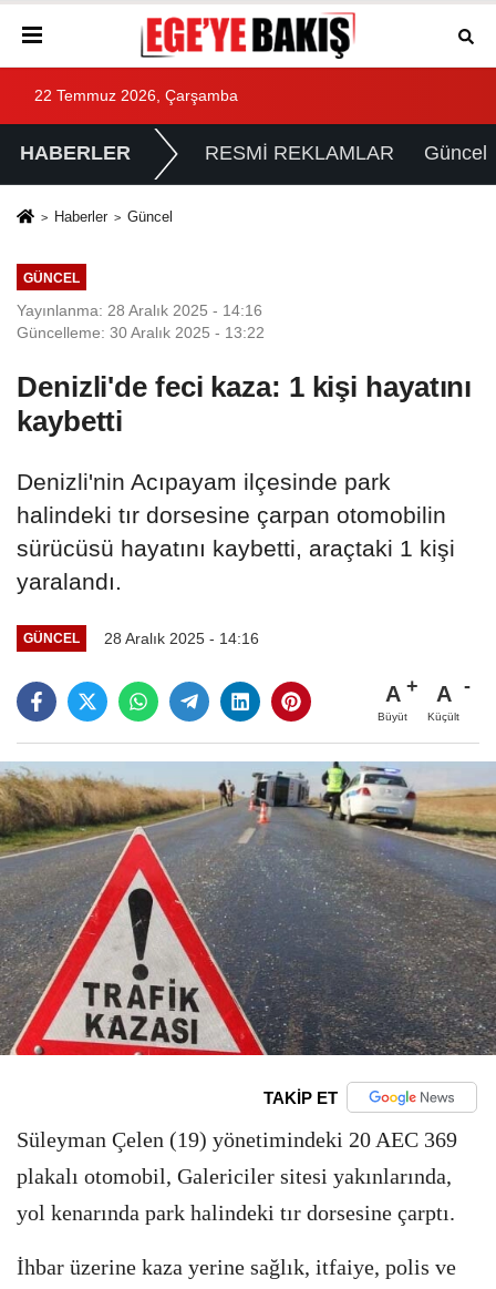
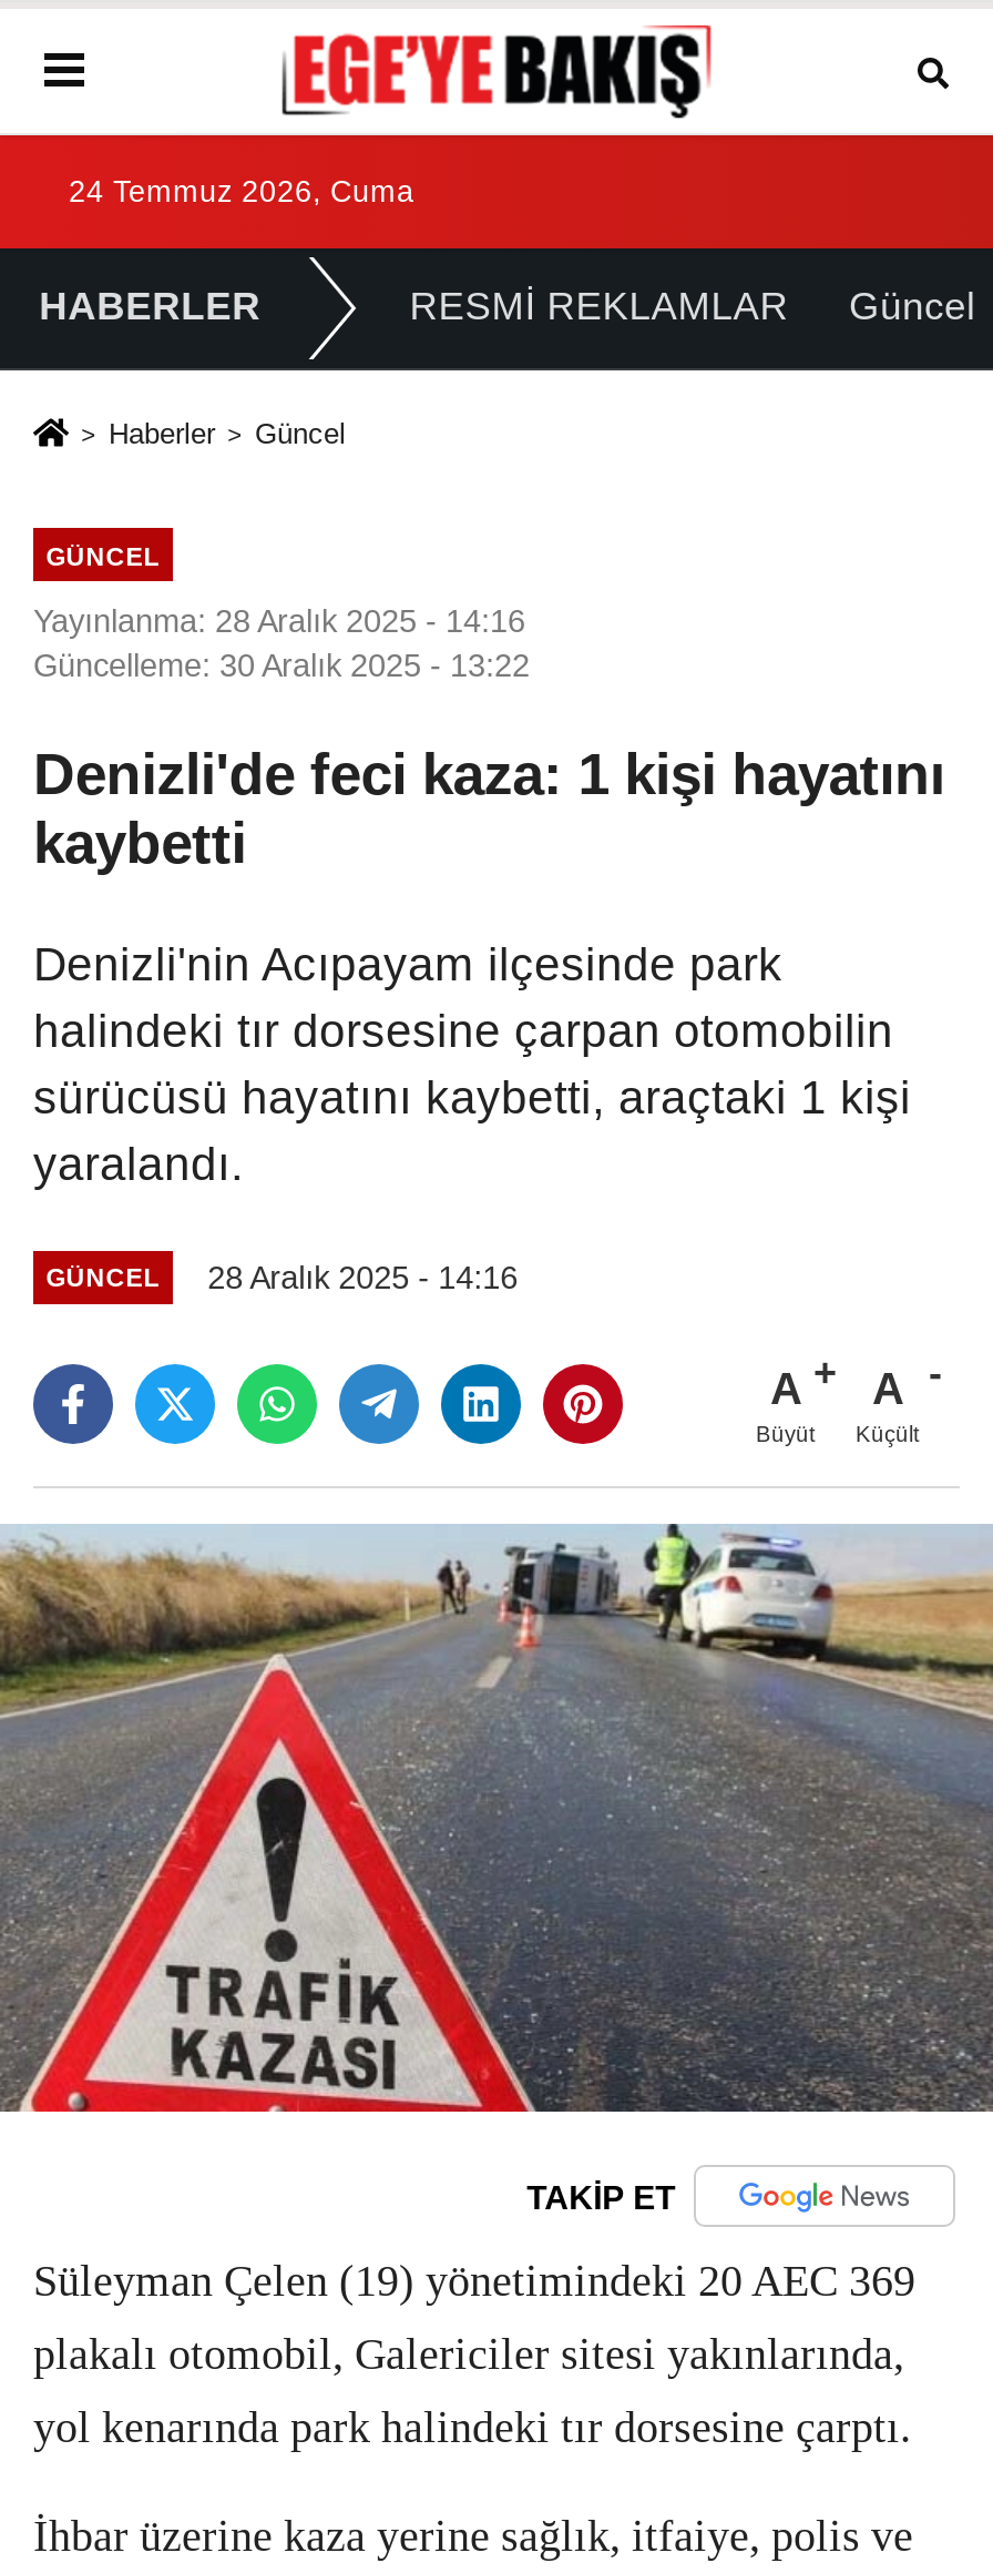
- 22 Temmuz 2026, Çarşamba
+ 24 Temmuz 2026, Cuma
